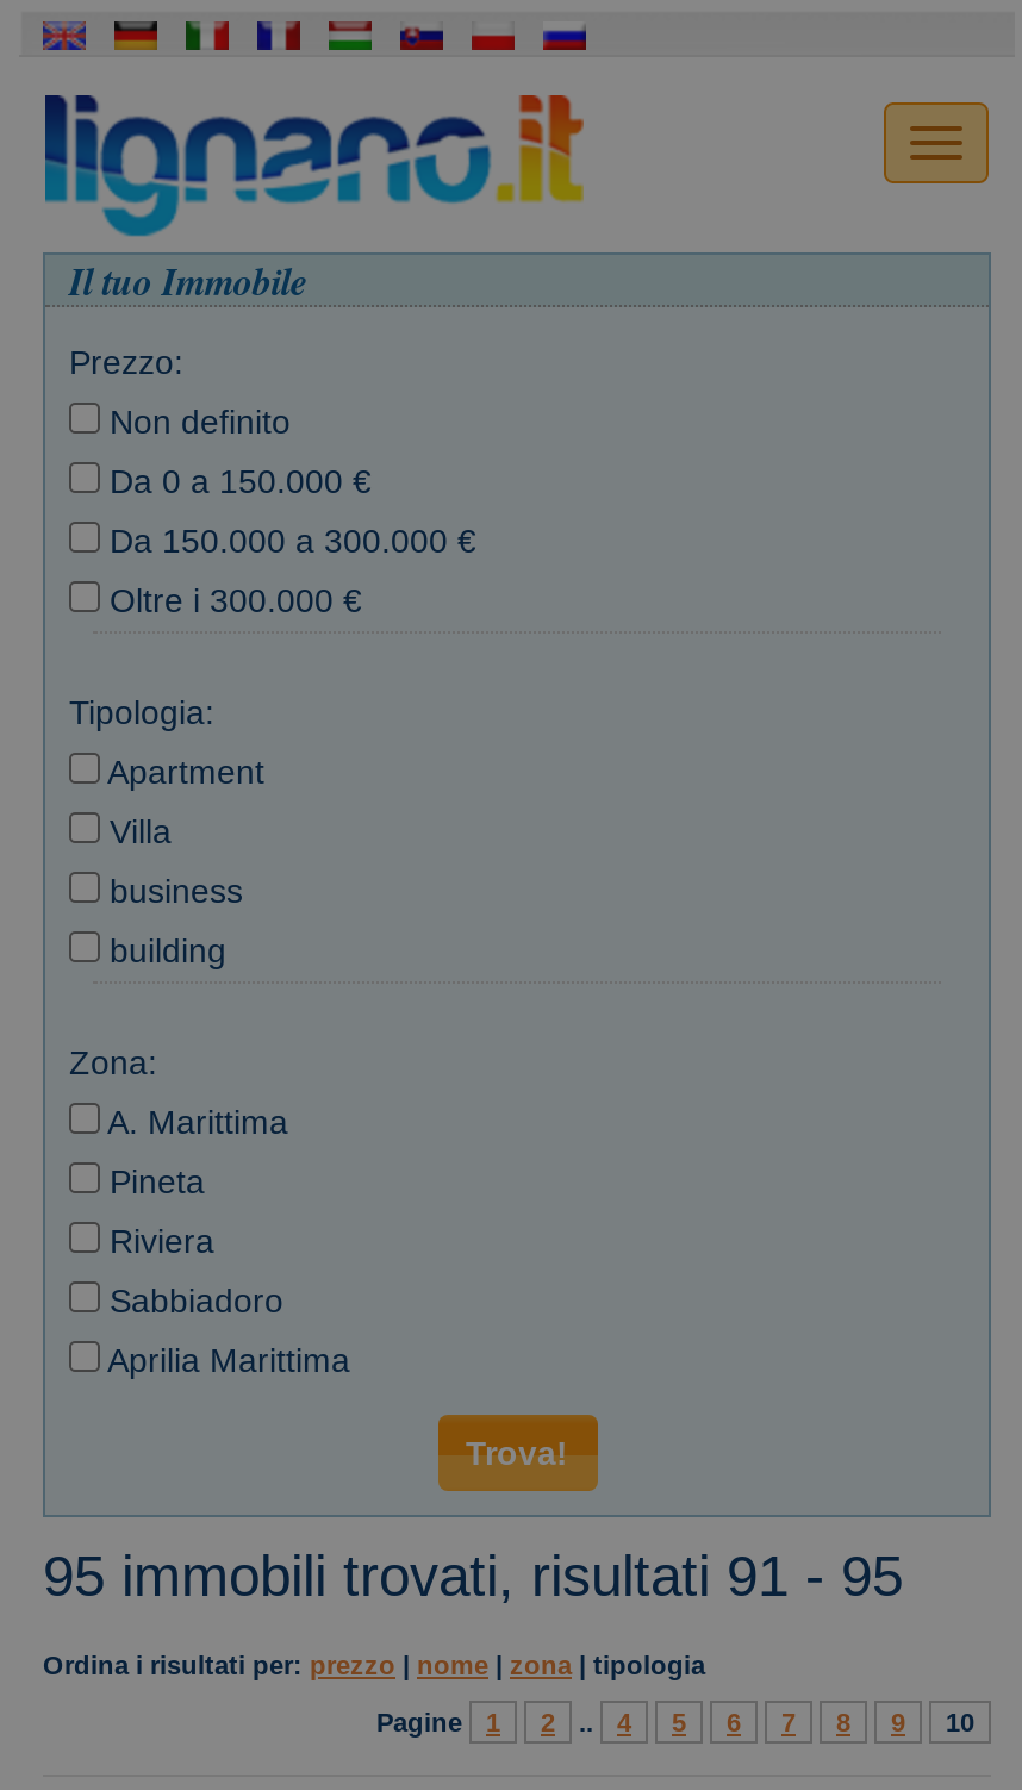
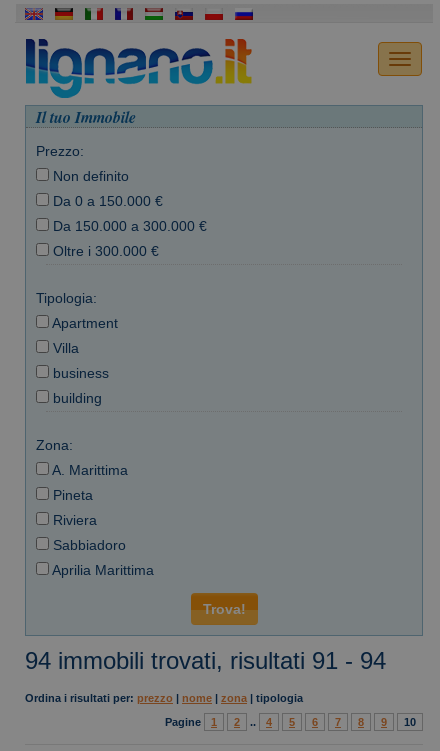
- 95 immobili trovati, risultati 91 - 95
+ 94 immobili trovati, risultati 91 - 94
